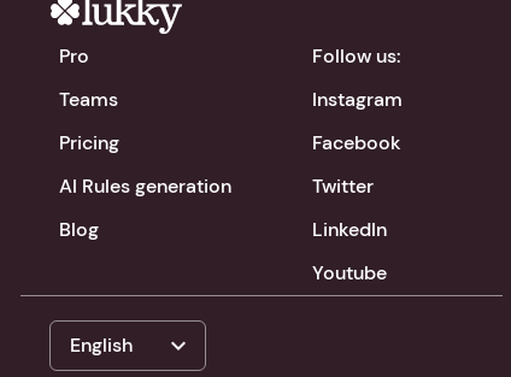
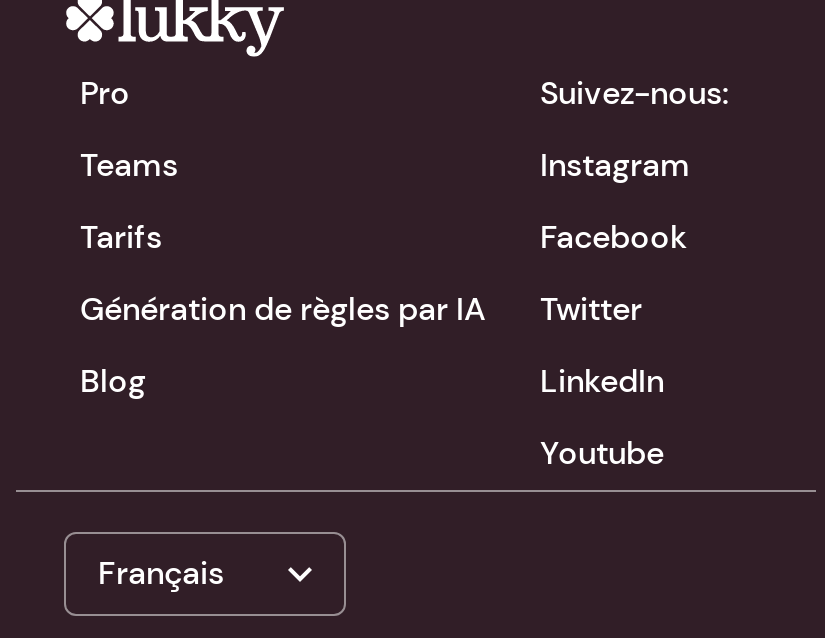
- Follow us:
+ Suivez-nous:

- Pricing
+ Tarifs

- AI Rules generation
+ Génération de règles par IA

- English
+ Français
